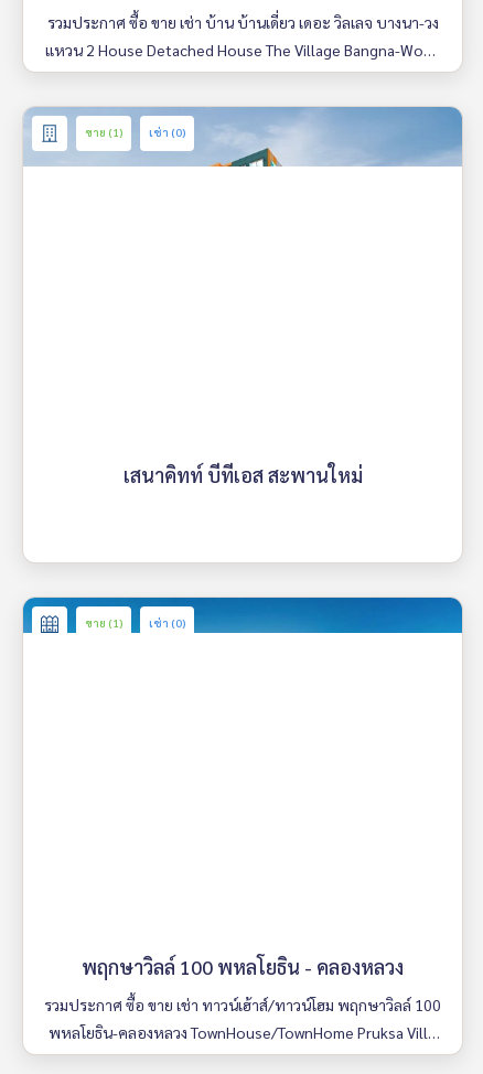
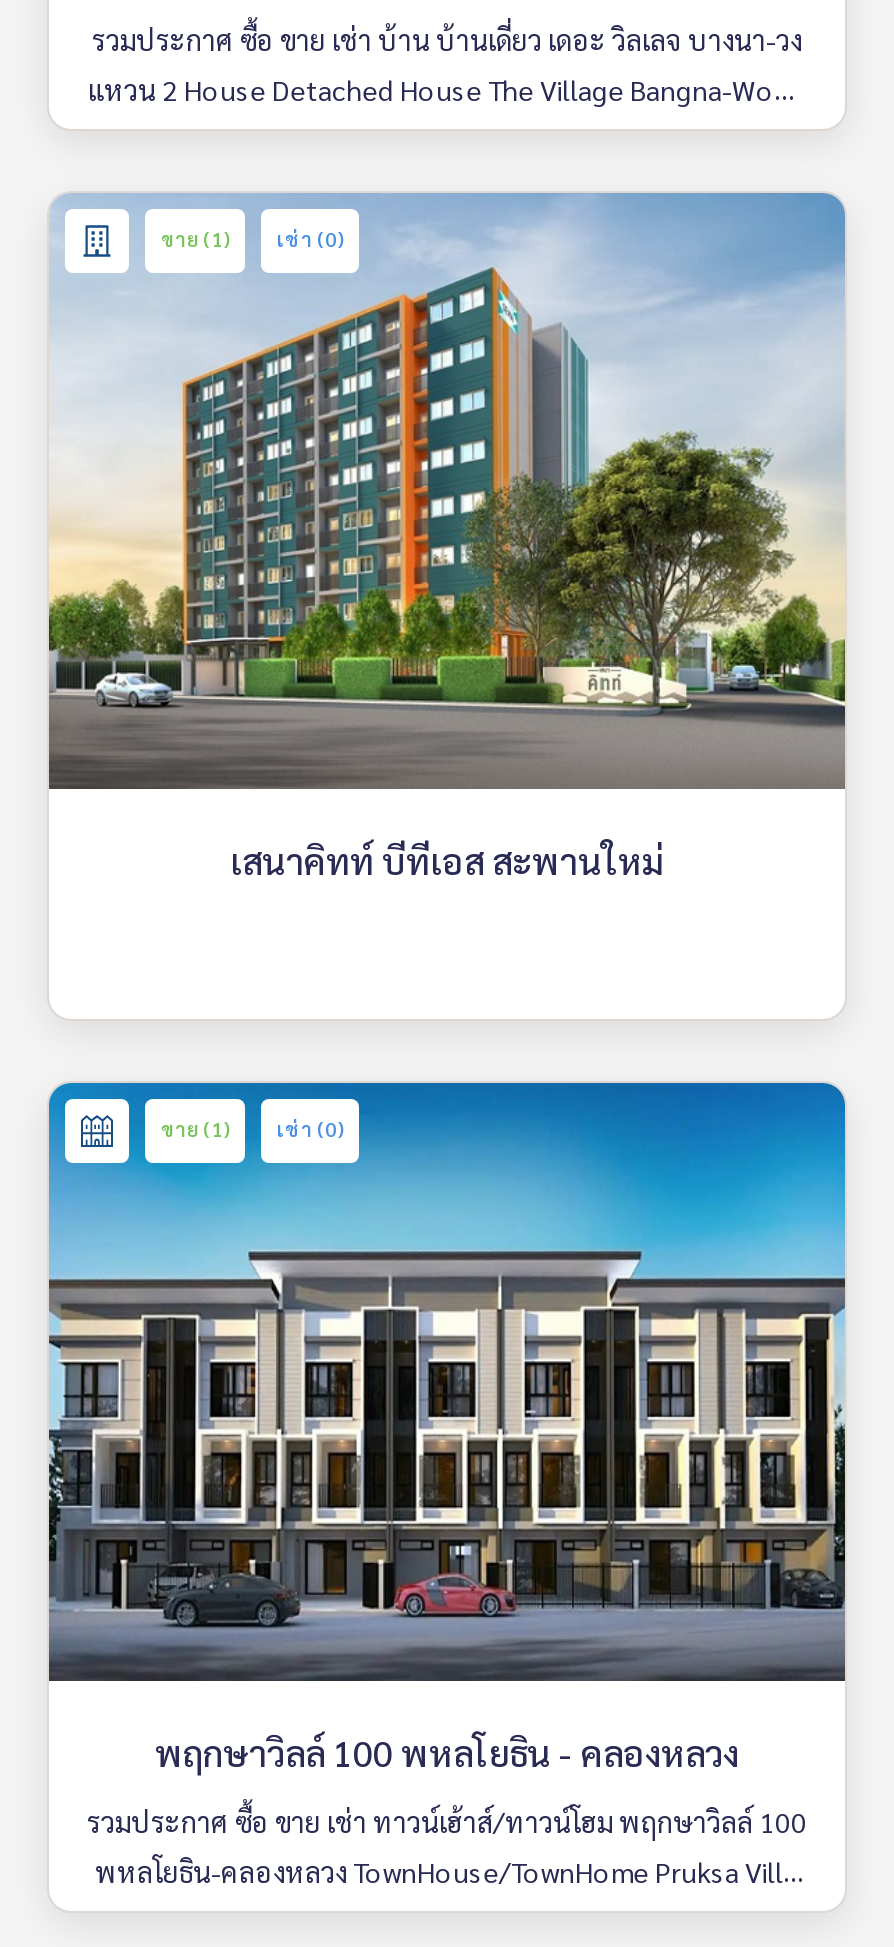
+ [image]

+ [image]
